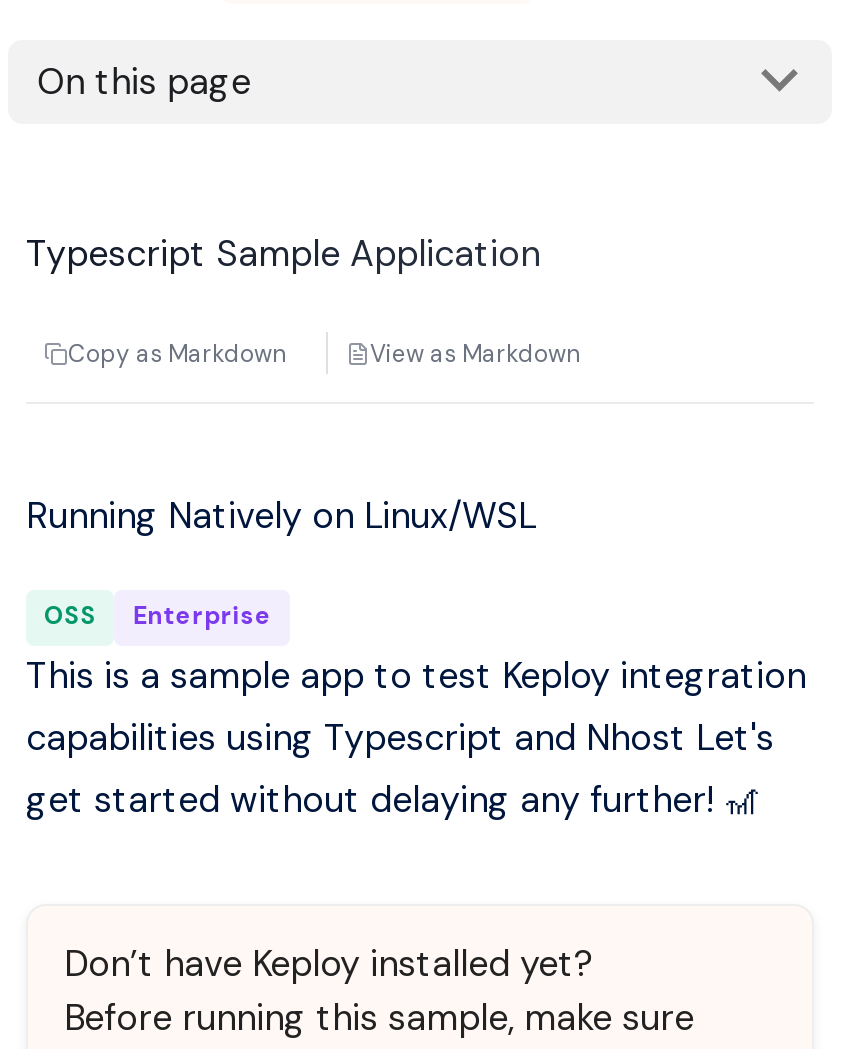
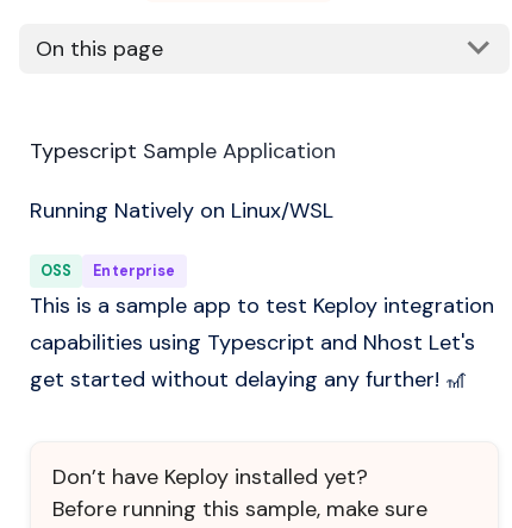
- Copy as Markdown
- View as Markdown
